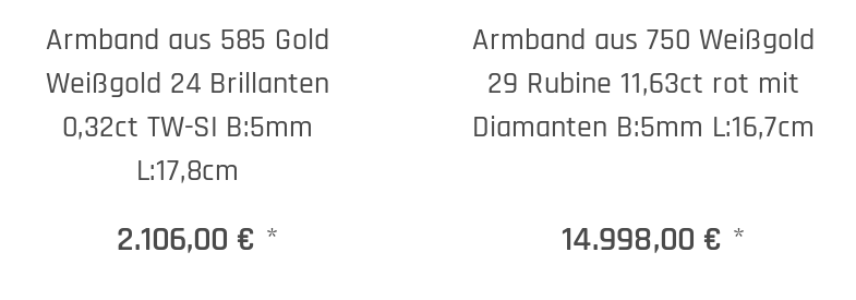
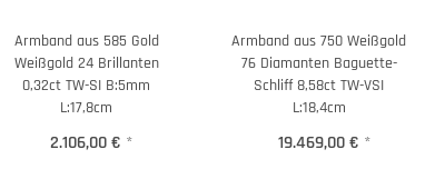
- 29 Rubine 11,63ct rot mit
- Diamanten B:5mm L:16,7cm
+ 76 Diamanten Baguette-
+ Schliff 8,58ct TW-VSI
+ L:18,4cm

- 14.998,00 € *
+ 19.469,00 € *
